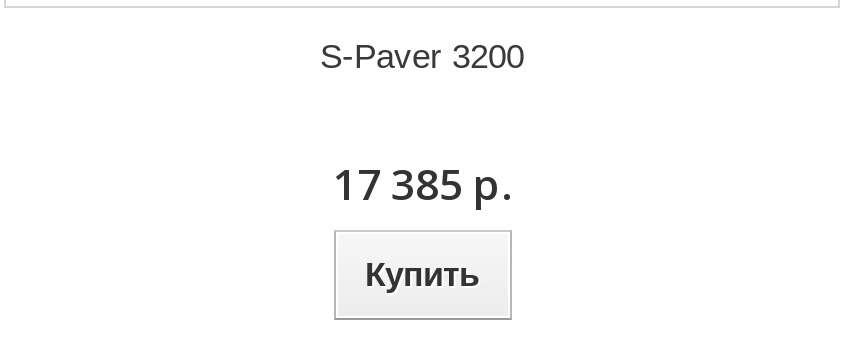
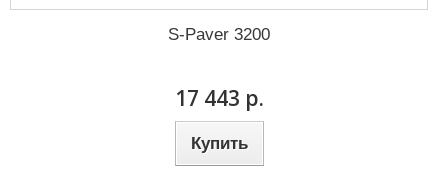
- 17 385 р.
+ 17 443 р.
